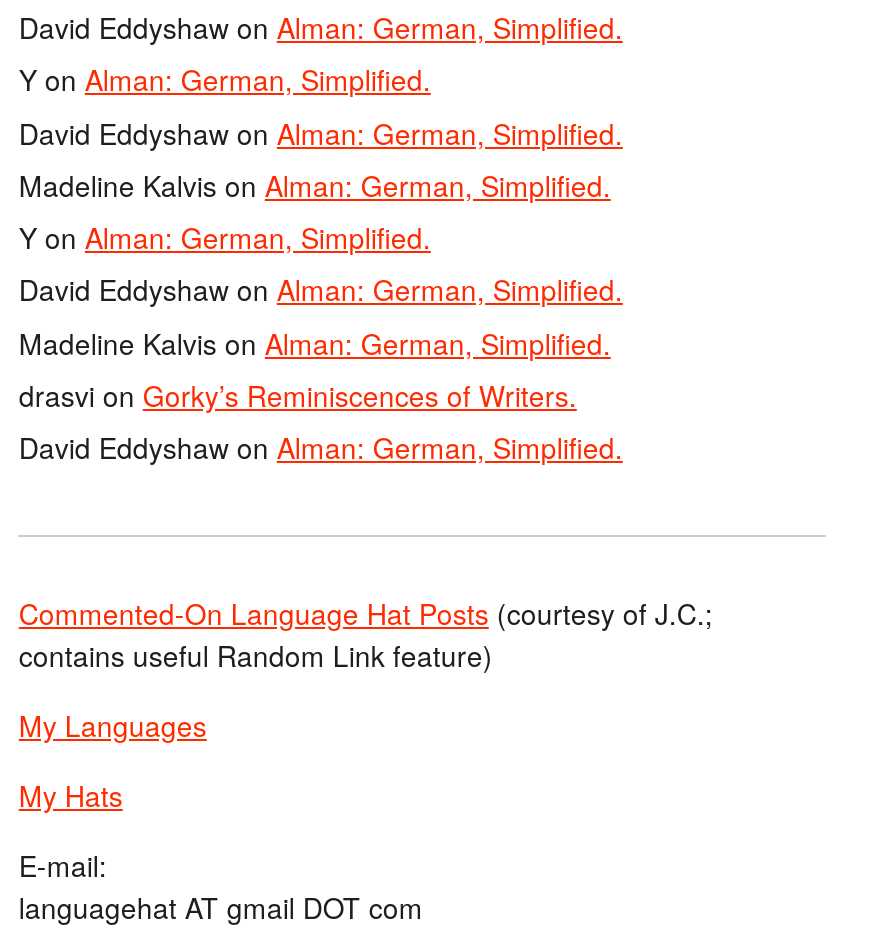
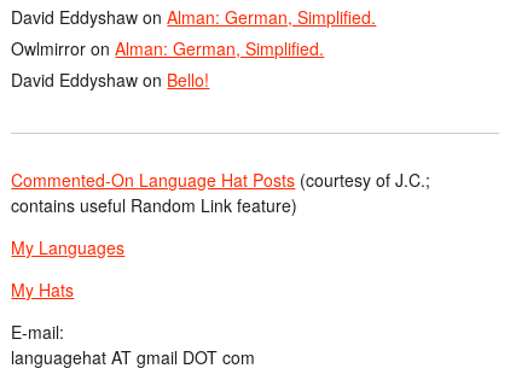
- Y on Alman: German, Simplified.
- David Eddyshaw on Alman: German, Simplified.
- Madeline Kalvis on Alman: German, Simplified.
- Y on Alman: German, Simplified.
- David Eddyshaw on Alman: German, Simplified.
- Madeline Kalvis on Alman: German, Simplified.
- drasvi on Gorky’s Reminiscences of Writers.
- David Eddyshaw on Alman: German, Simplified.
+ Owlmirror on Alman: German, Simplified.
+ David Eddyshaw on Bello!
